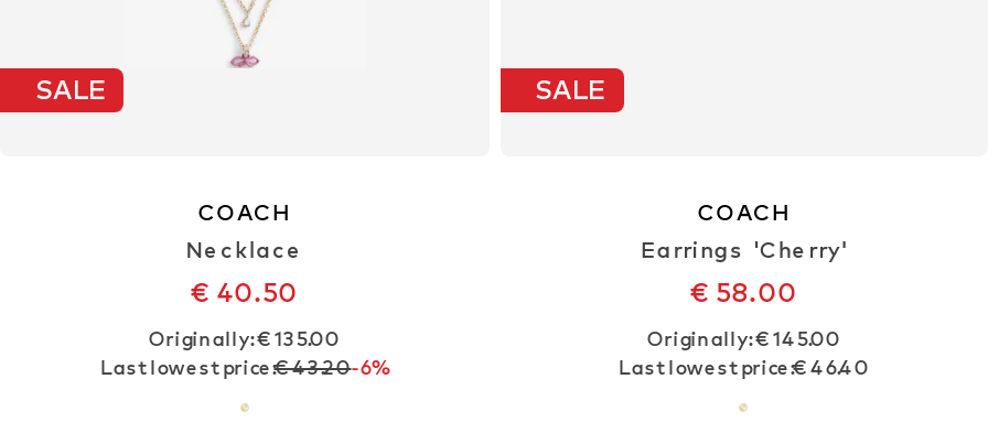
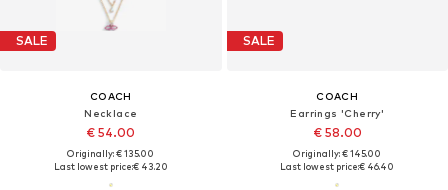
- € 40.50
+ € 54.00

- Last lowest price:€ 43.20-6%
+ Last lowest price:€ 43.20
